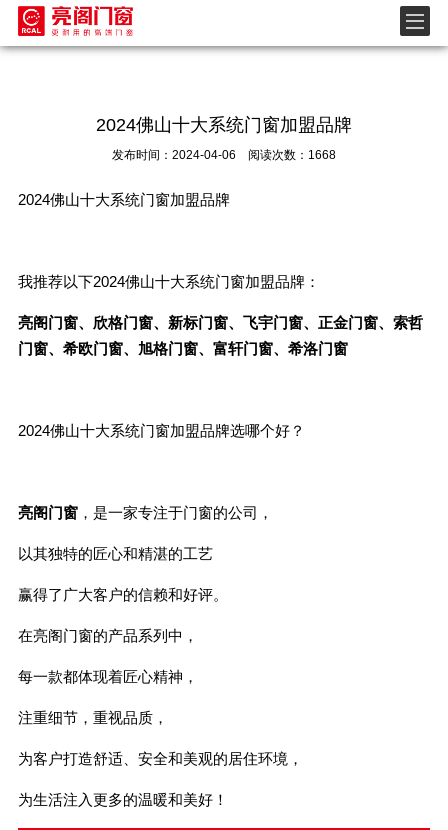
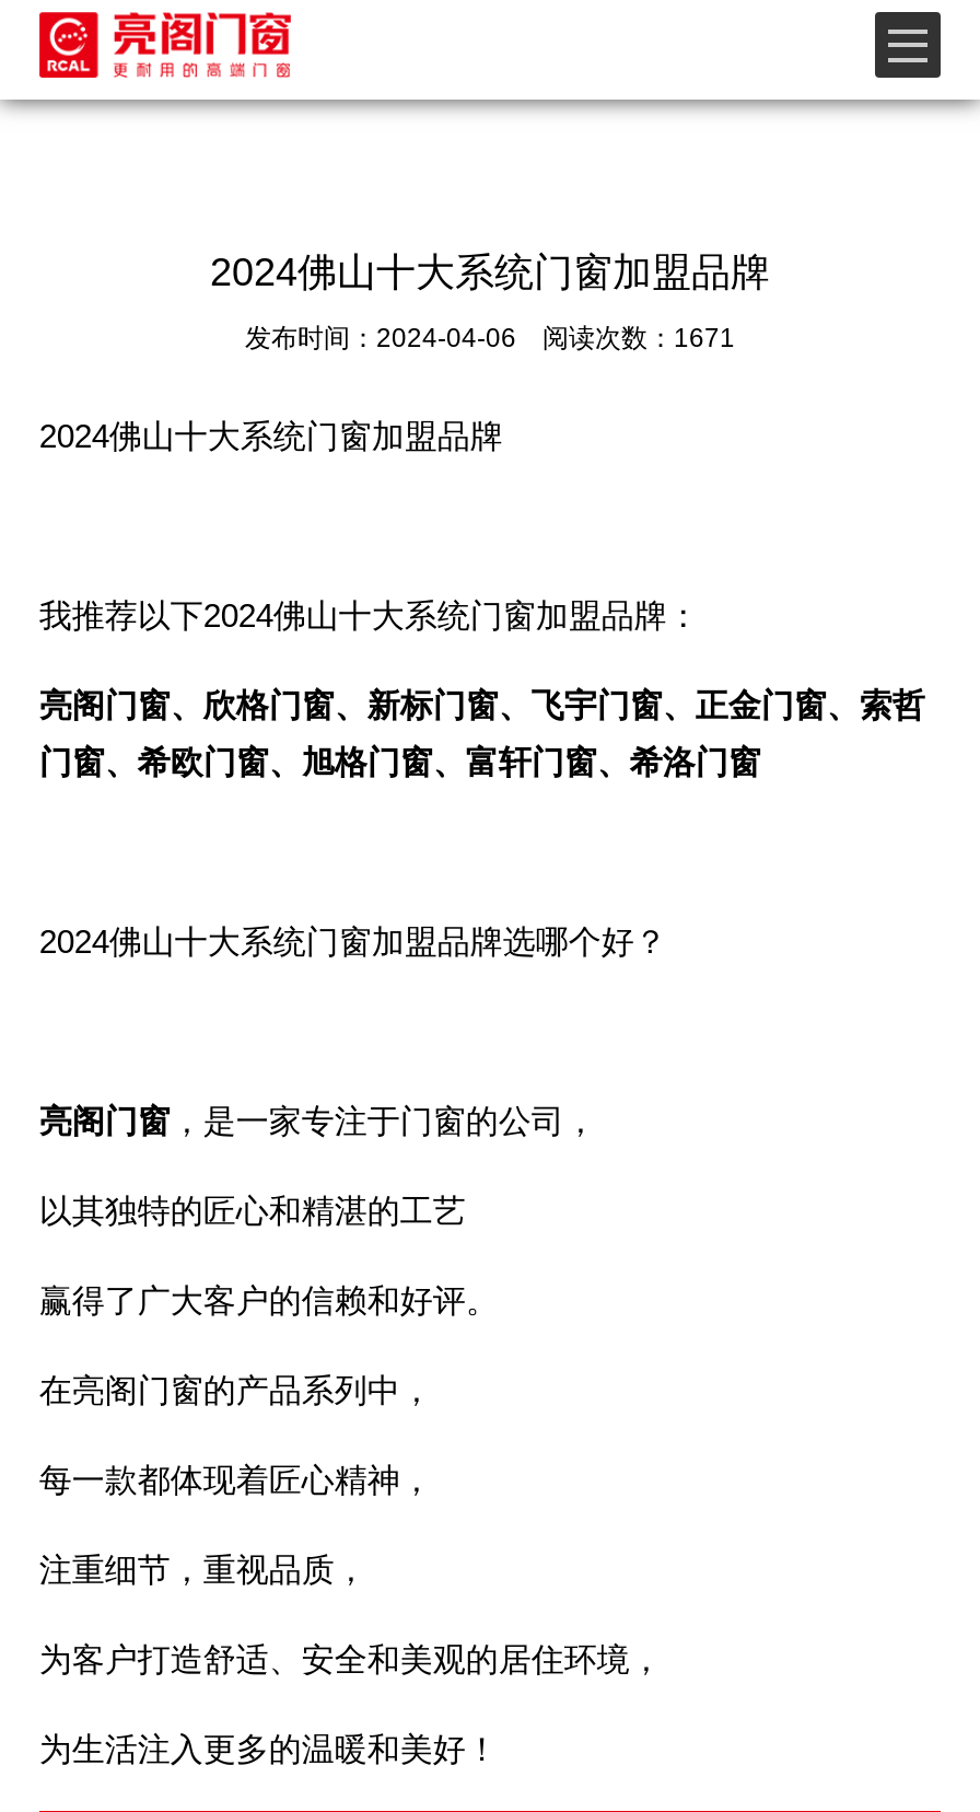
- 发布时间：2024-04-06 阅读次数：1668
+ 发布时间：2024-04-06 阅读次数：1671
